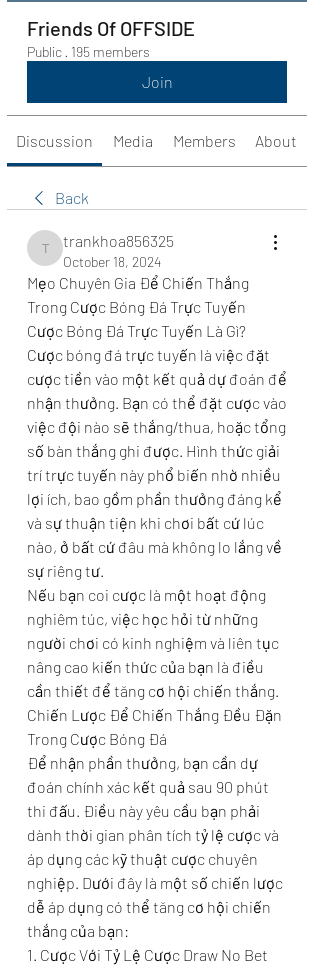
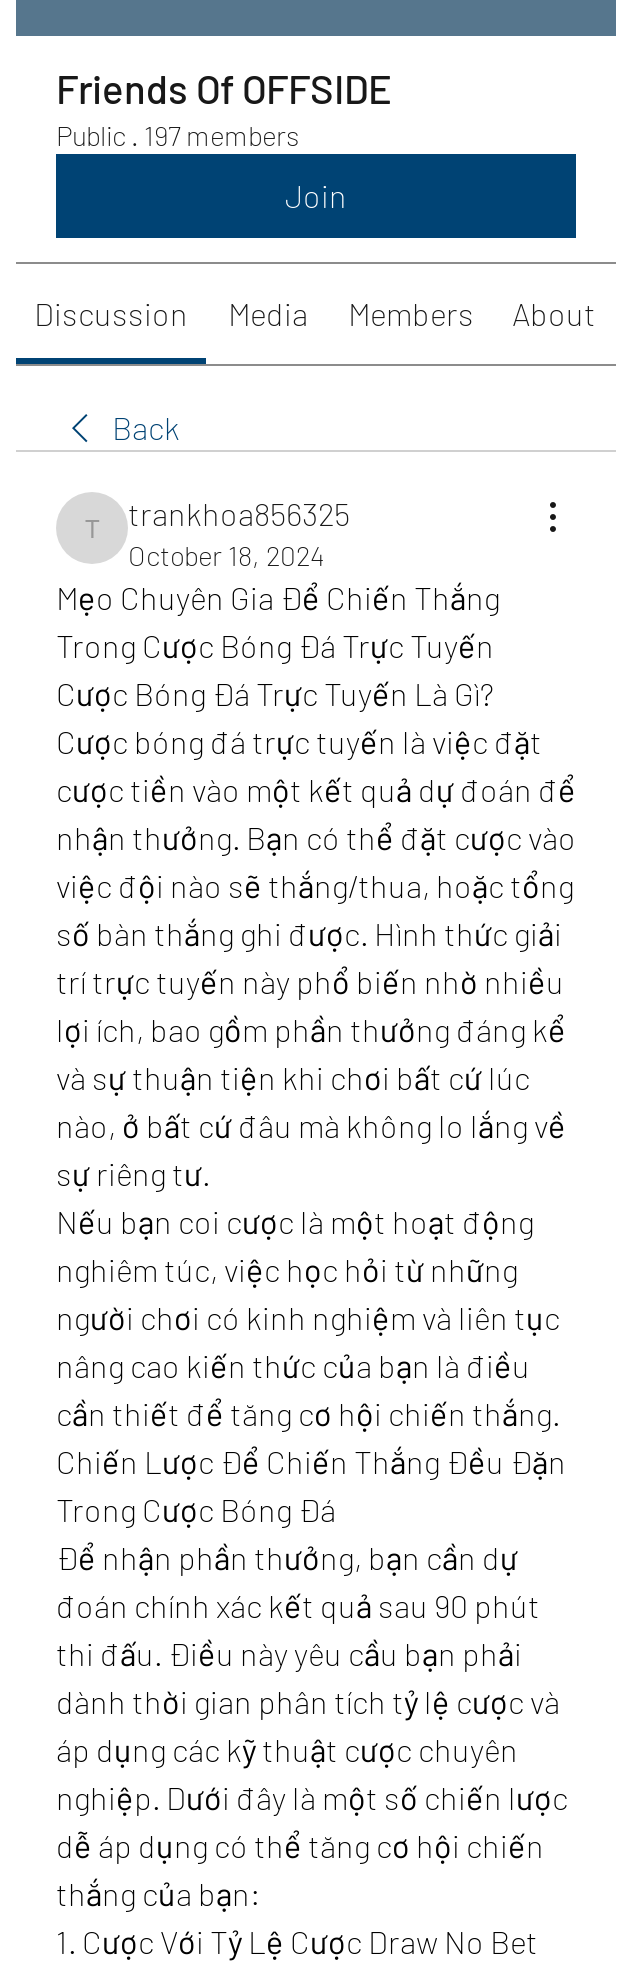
- Public 195 members
+ Public 197 members
